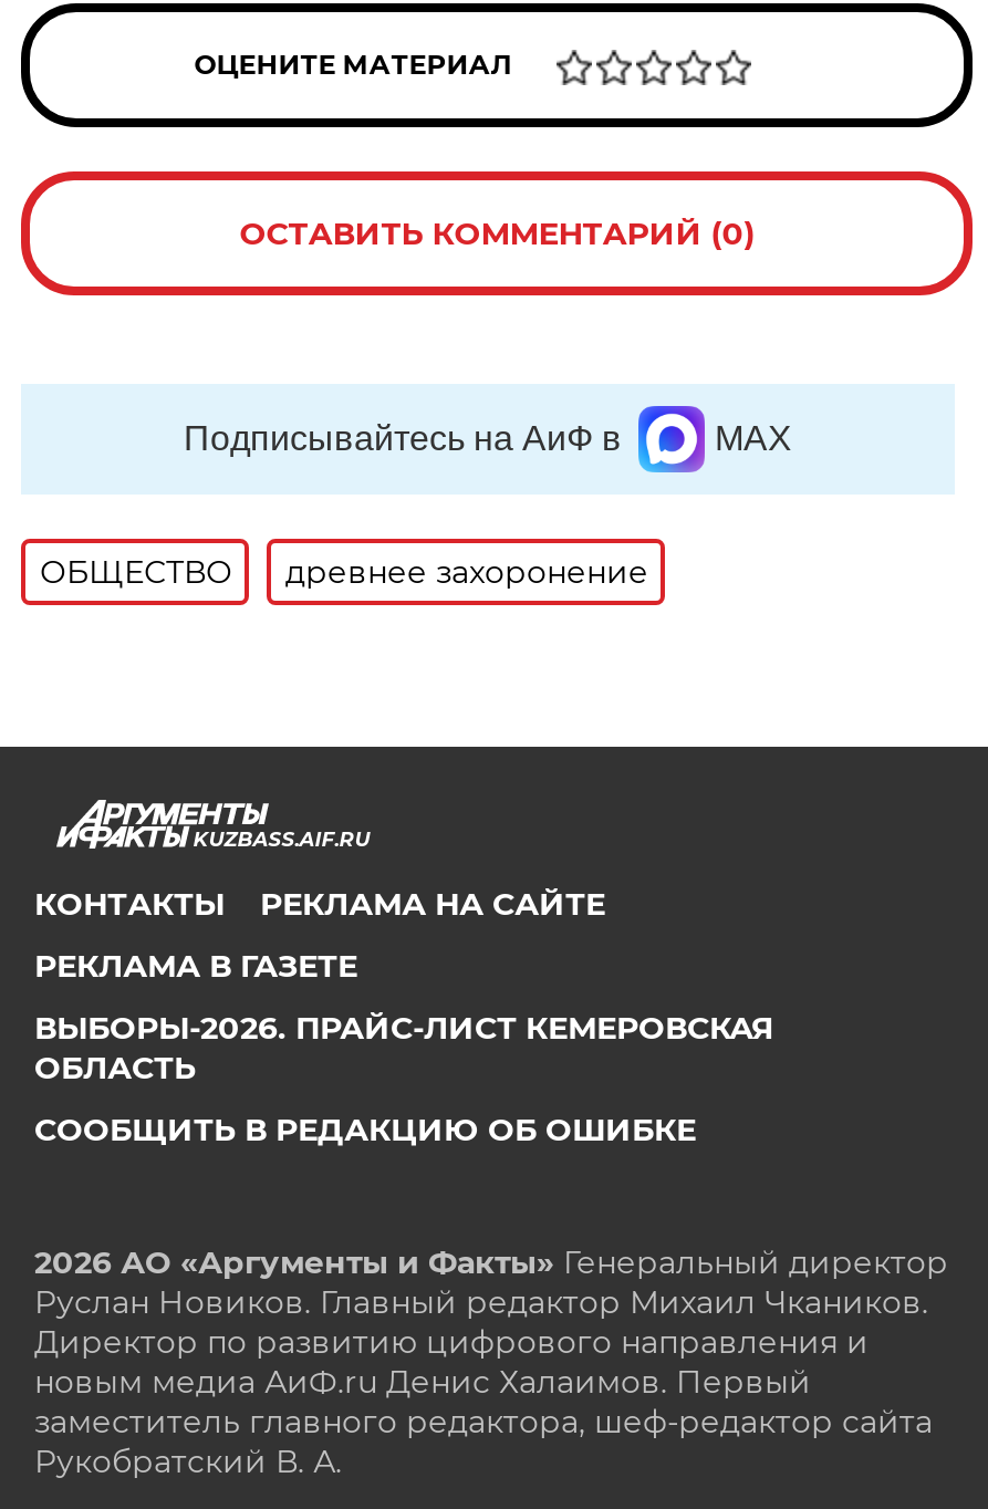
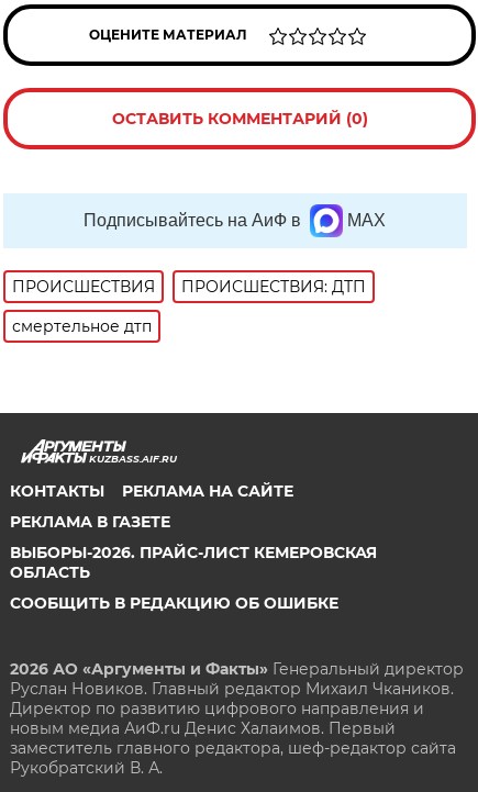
- ОБЩЕСТВО
- древнее захоронение
+ ПРОИСШЕСТВИЯ
+ ПРОИСШЕСТВИЯ: ДТП
+ смертельное дтп
